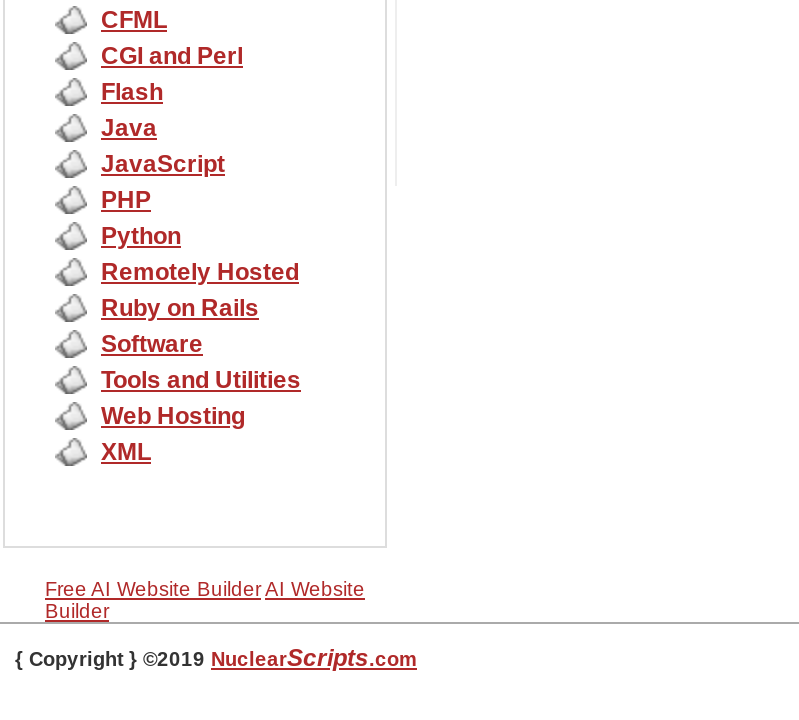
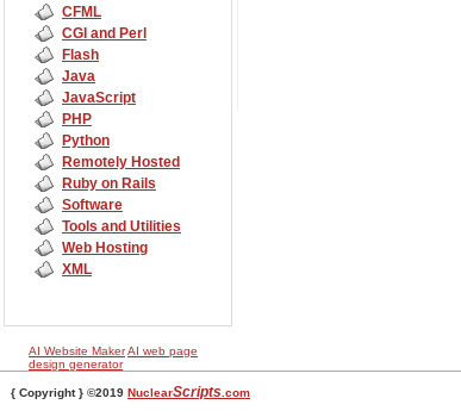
- Free AI Website Builder AI Website
- Builder
+ AI Website Maker AI web page
+ design generator
